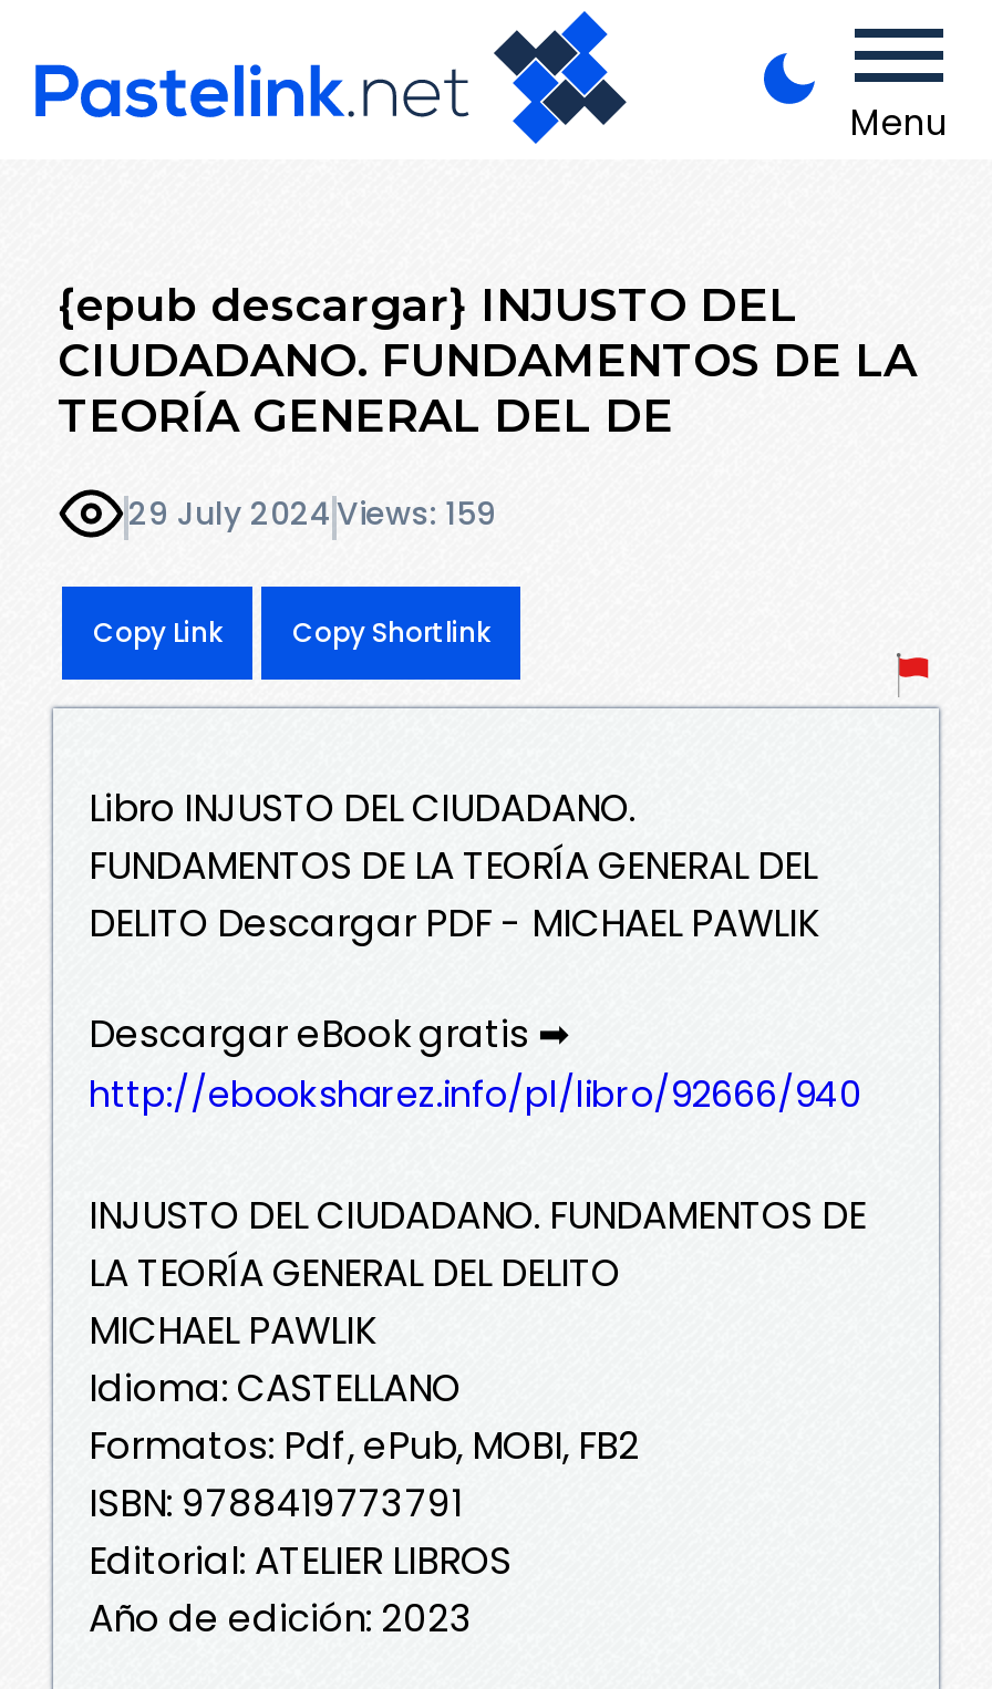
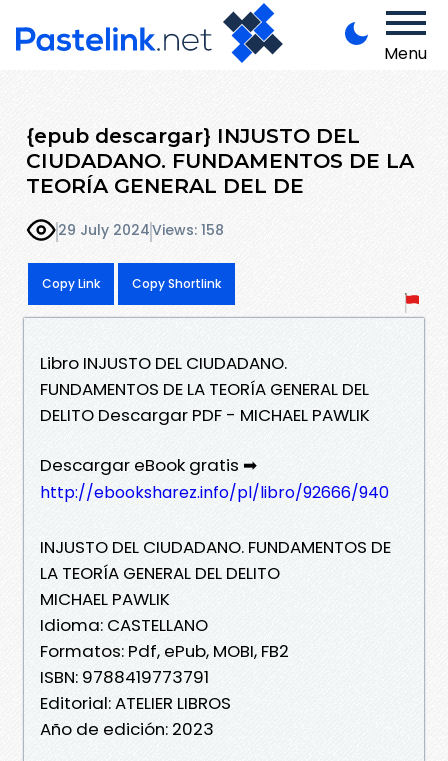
- 29 July 2024 Views: 159
+ 29 July 2024 Views: 158
